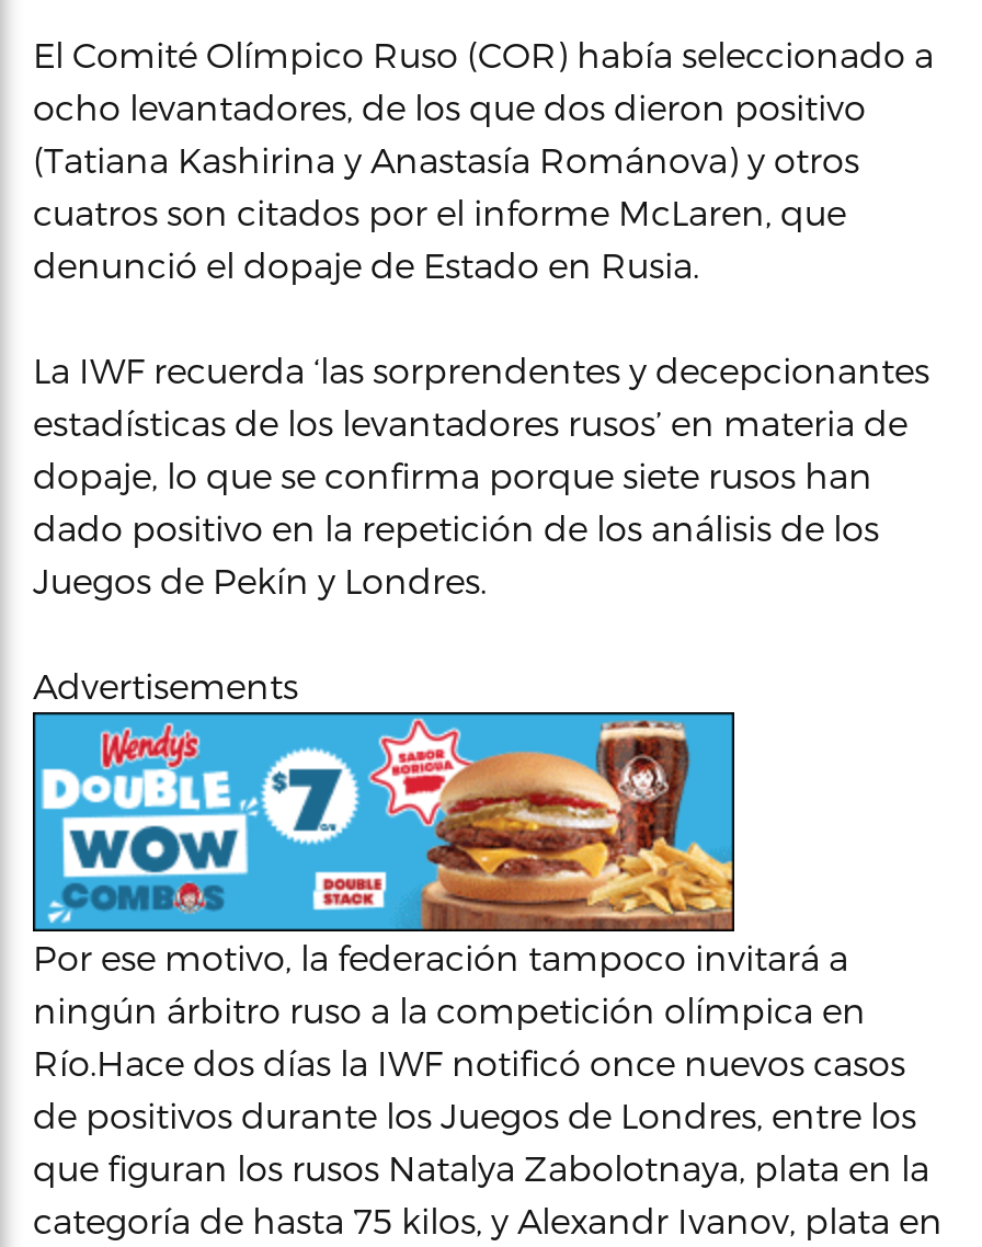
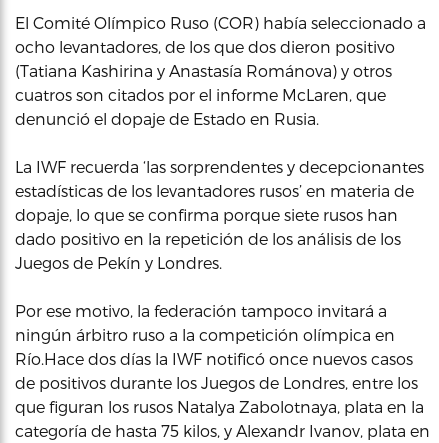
- Advertisements

- [image]
